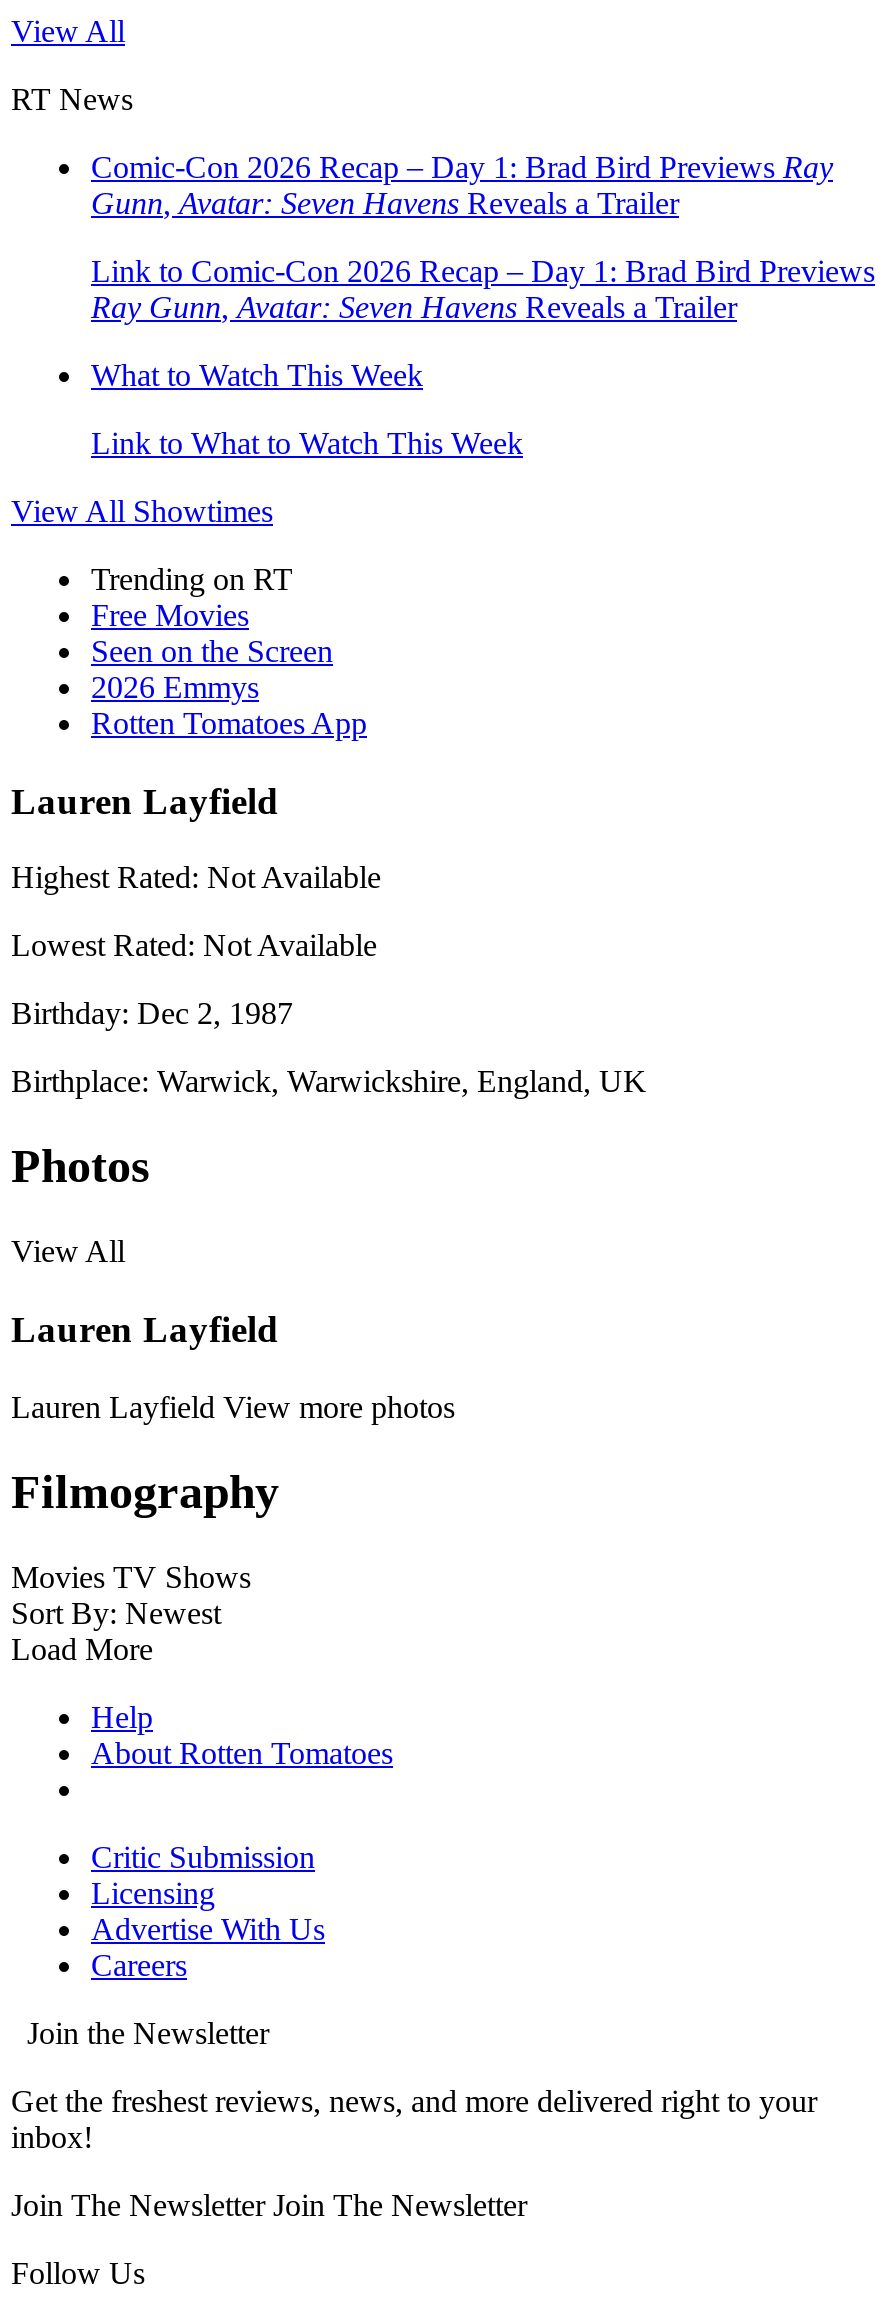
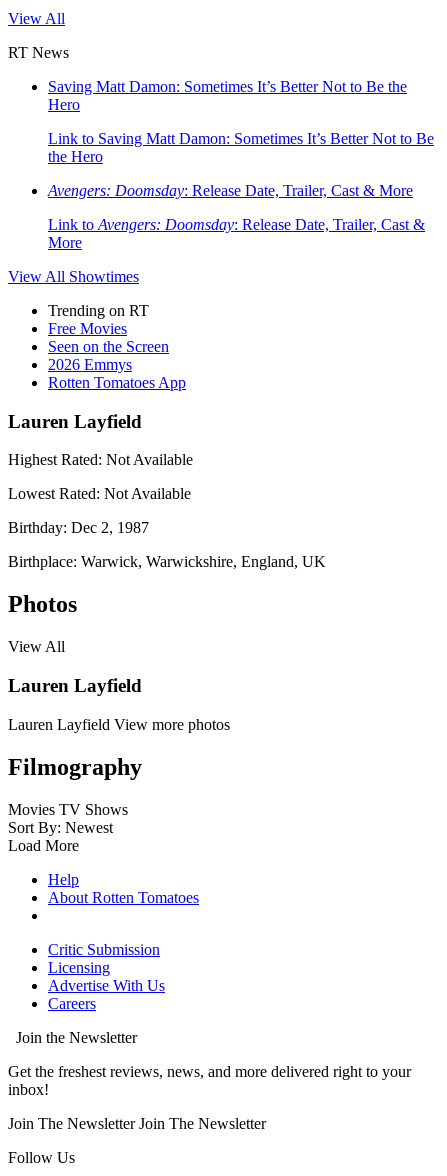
- Comic-Con 2026 Recap – Day 1: Brad Bird Previews Ray
- Gunn, Avatar: Seven Havens Reveals a Trailer
+ Saving Matt Damon: Sometimes It’s Better Not to Be the
+ Hero

- Link to Comic-Con 2026 Recap – Day 1: Brad Bird Previews
- Ray Gunn, Avatar: Seven Havens Reveals a Trailer
+ Link to Saving Matt Damon: Sometimes It’s Better Not to Be
+ the Hero

- What to Watch This Week
+ Avengers: Doomsday: Release Date, Trailer, Cast & More

- Link to What to Watch This Week
+ Link to Avengers: Doomsday: Release Date, Trailer, Cast &
+ More
